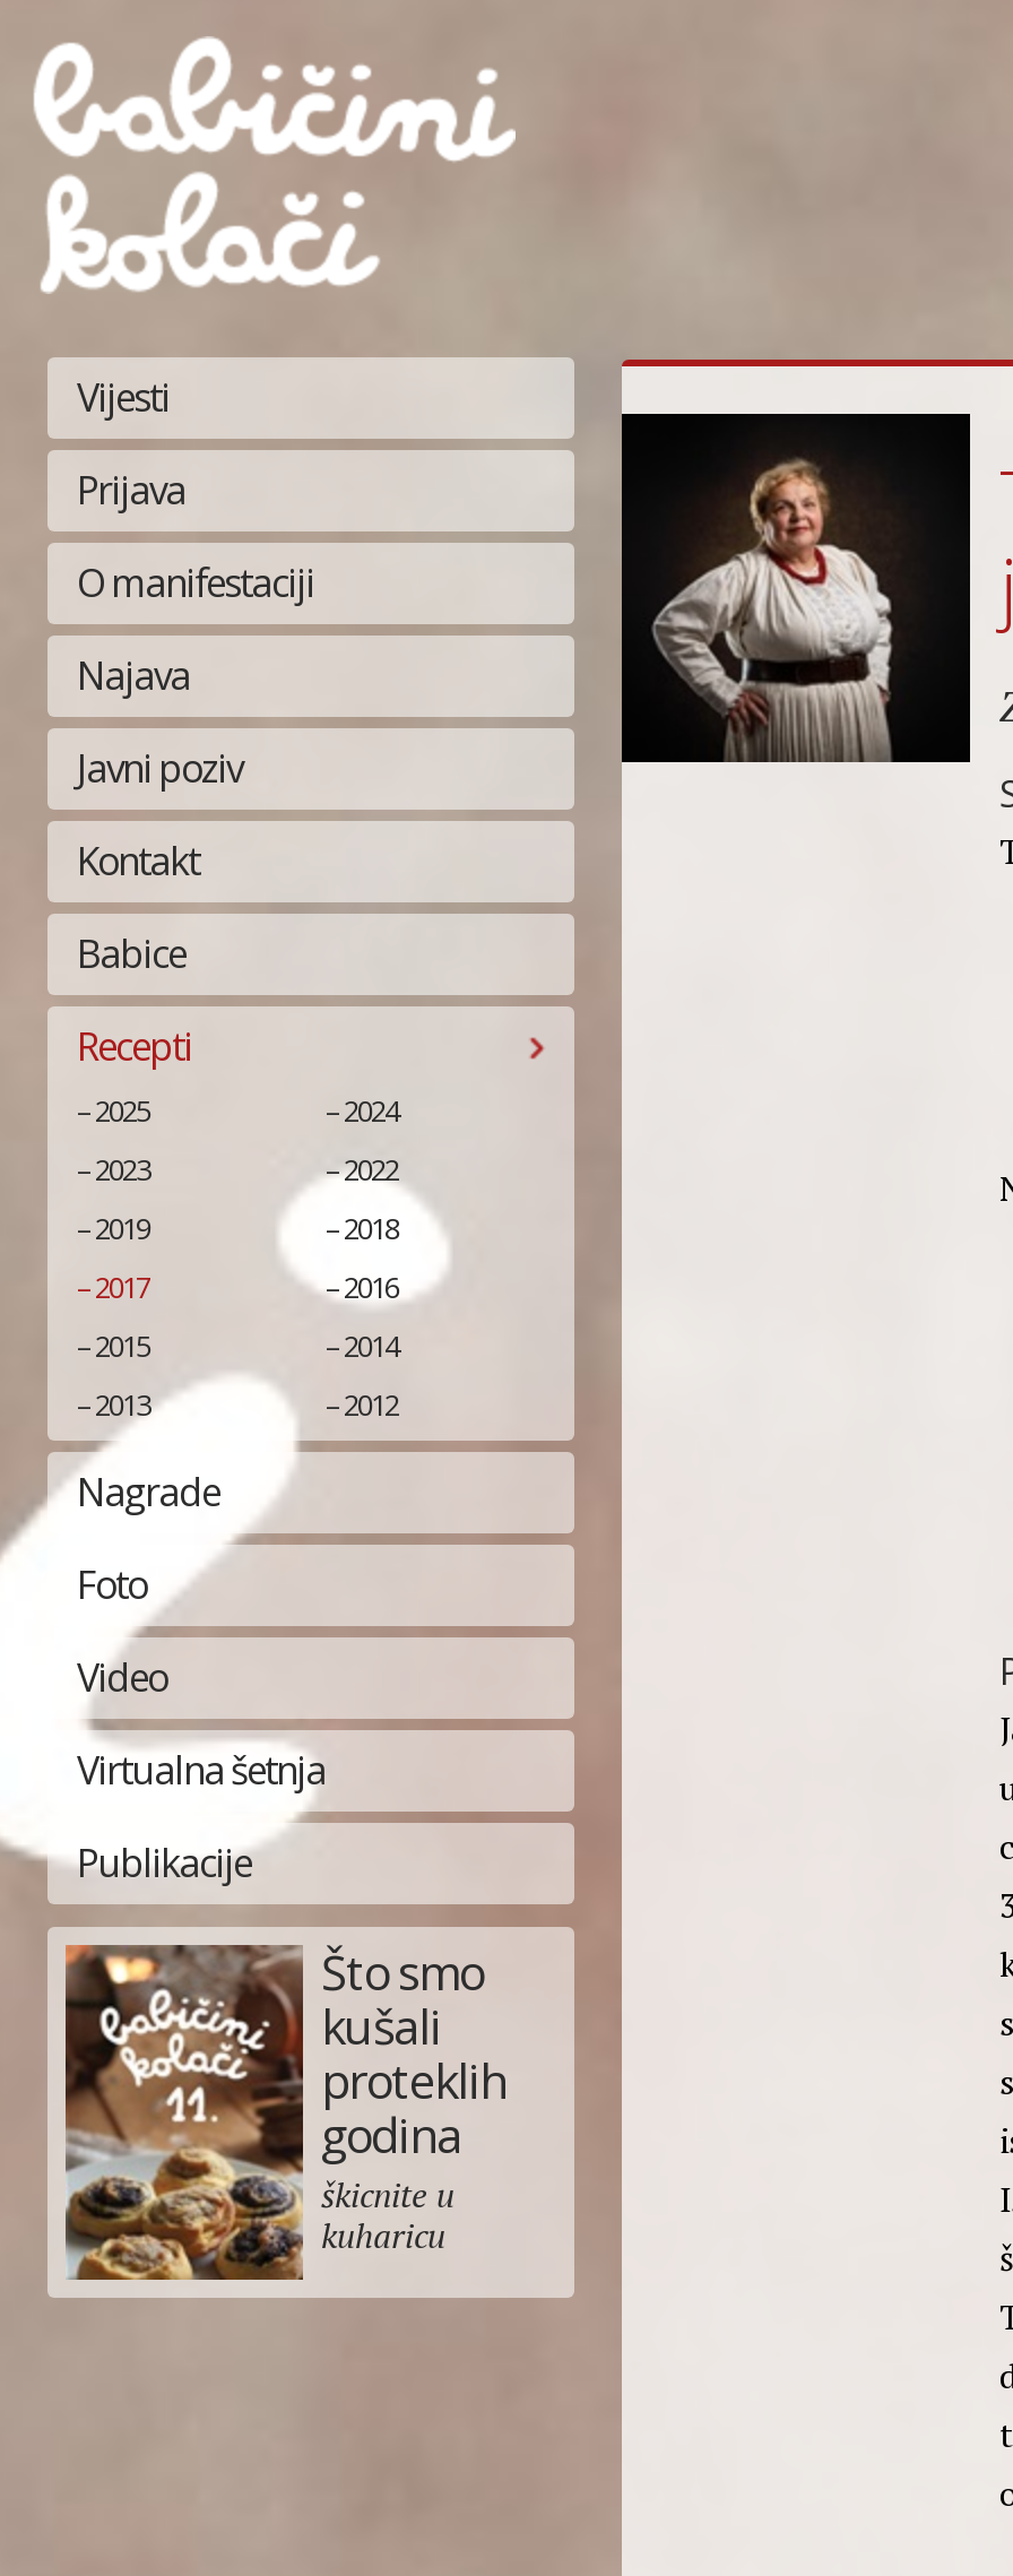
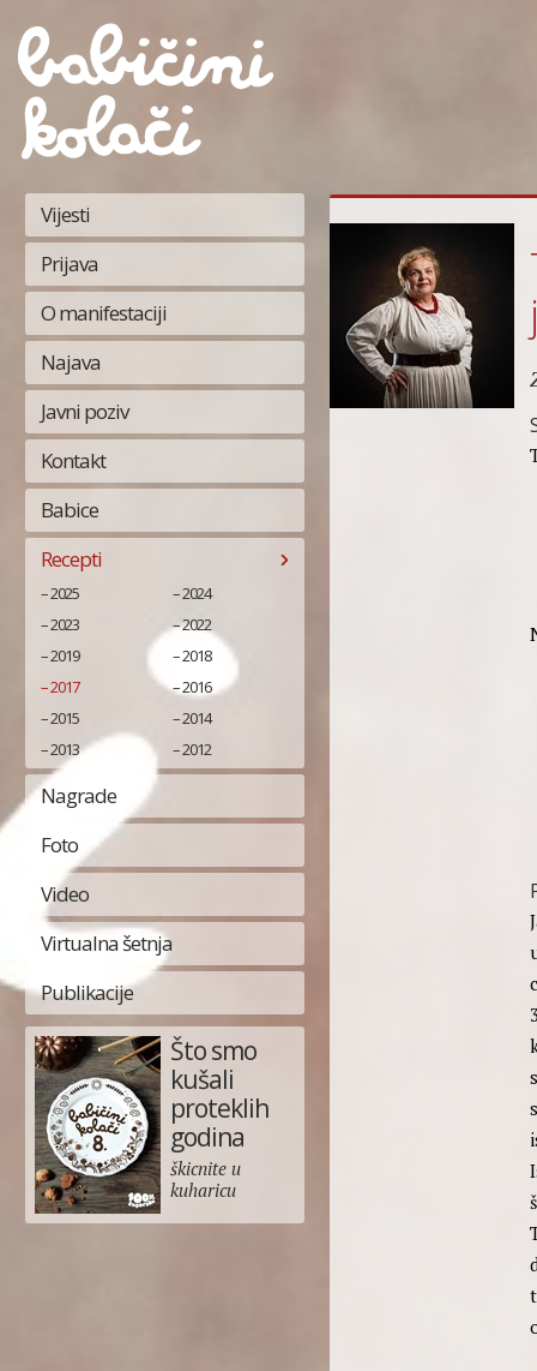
- [image]
+ [image]
